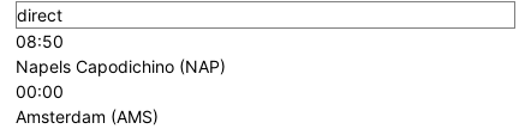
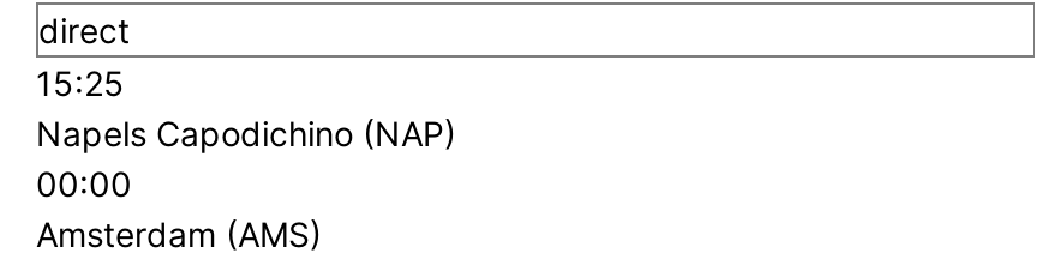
- 08:50
+ 15:25
